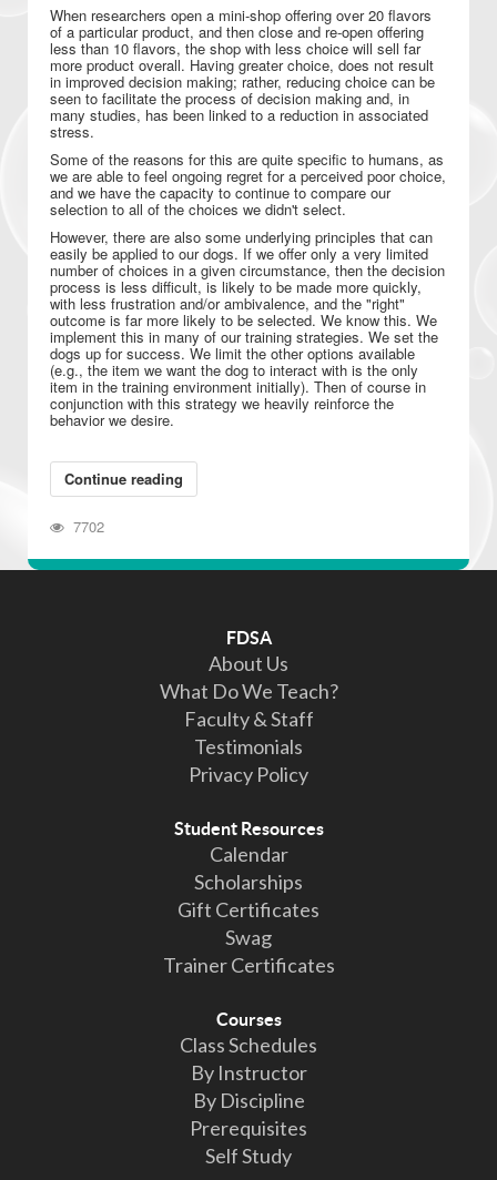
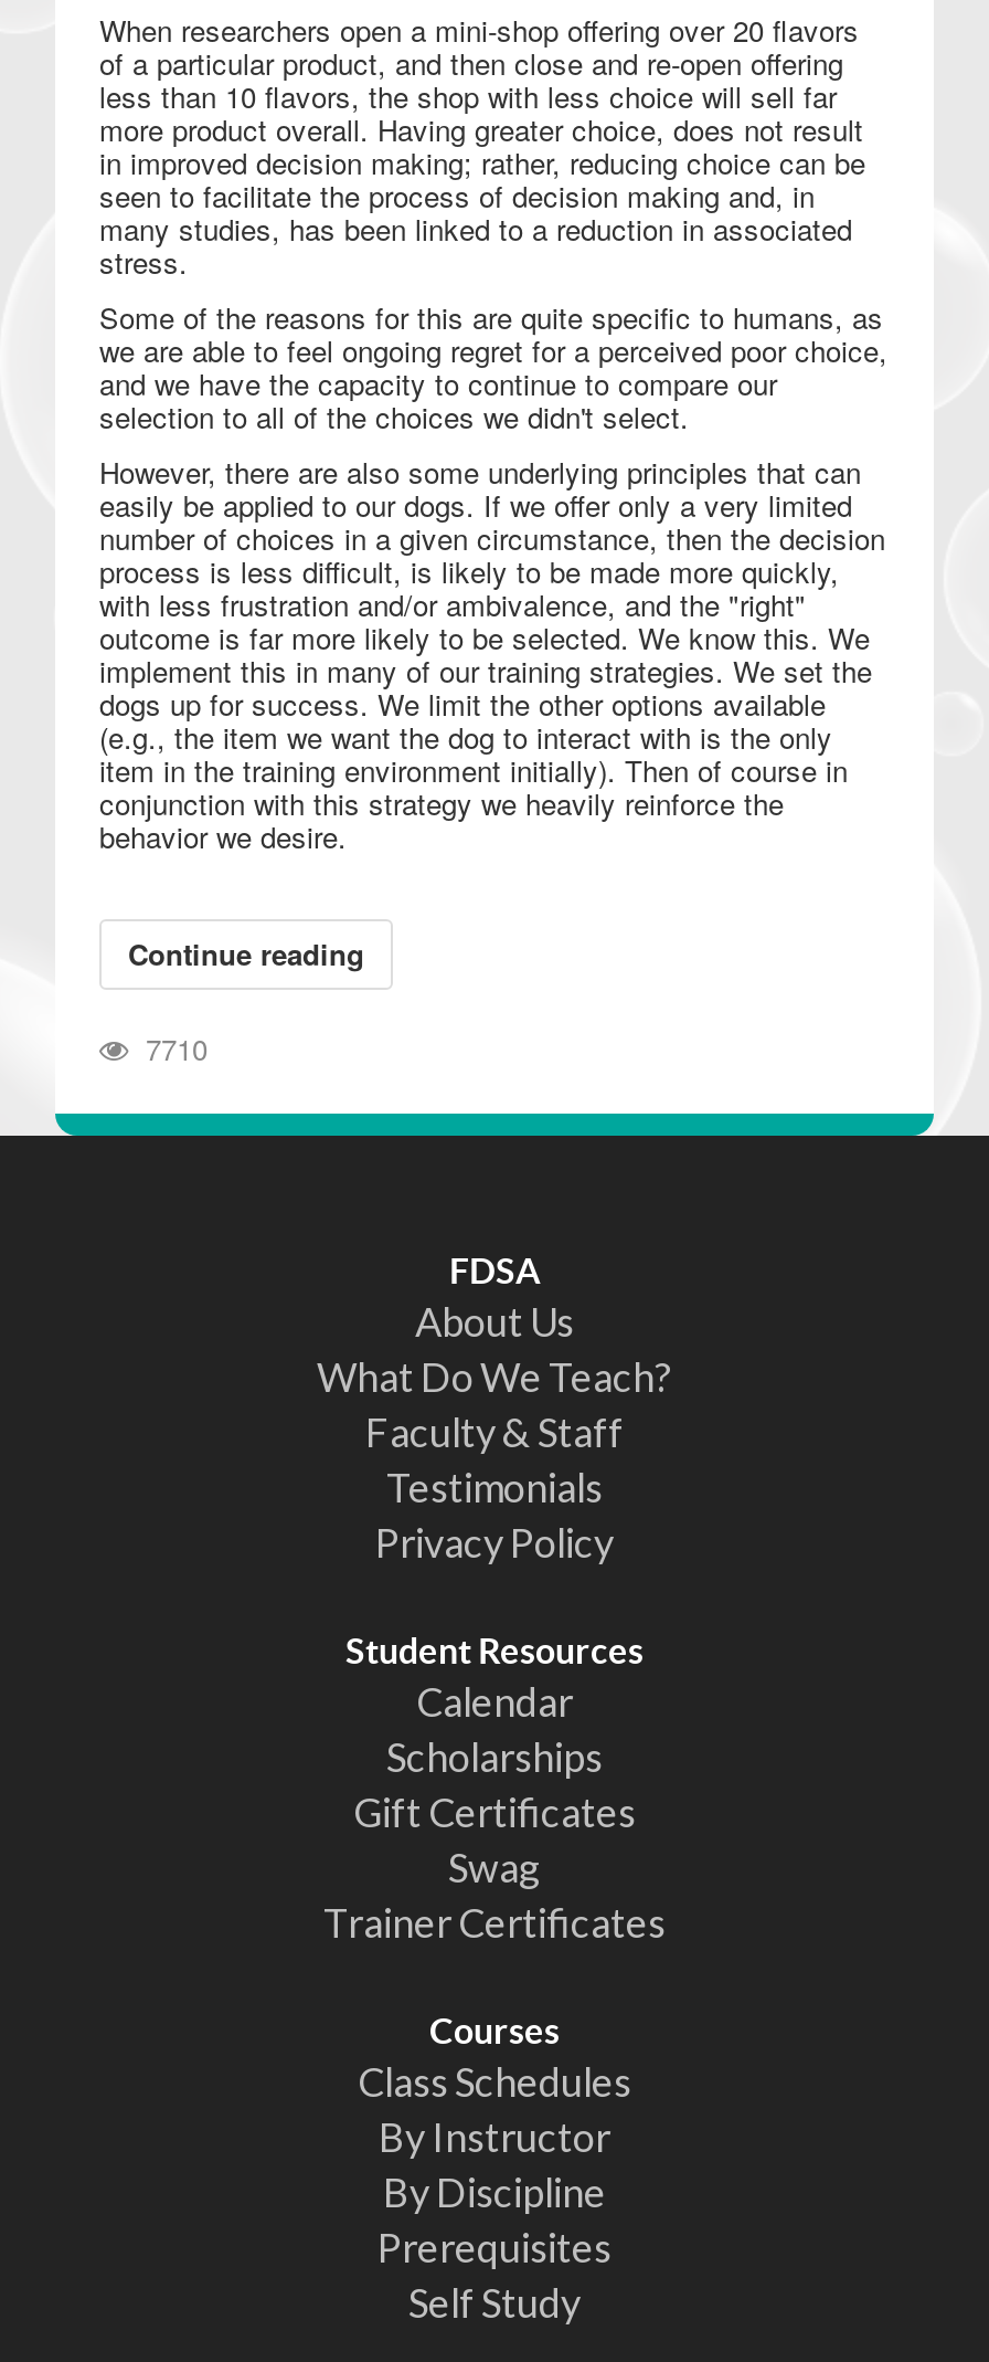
- 7702
+ 7710
